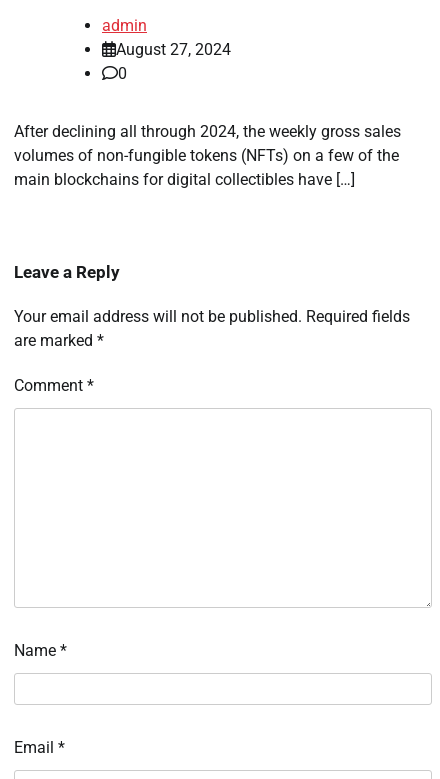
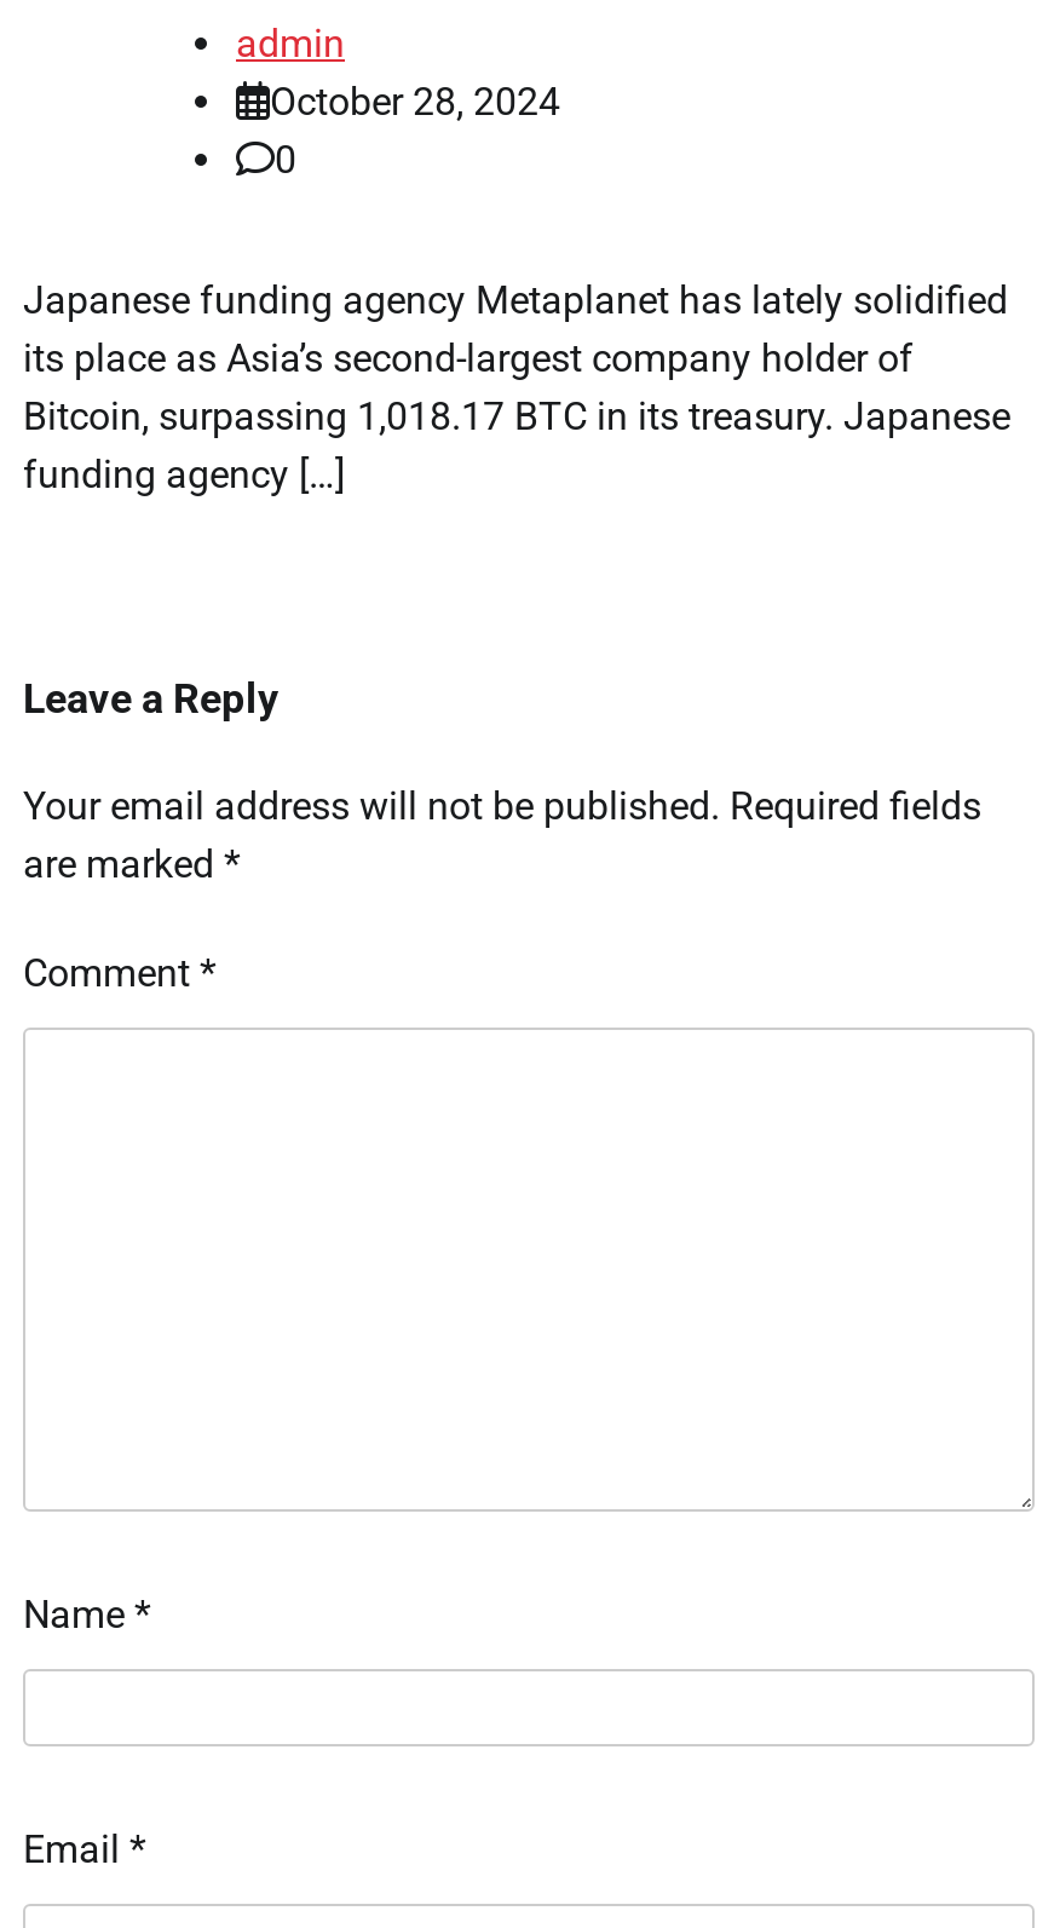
- August 27, 2024
+ October 28, 2024

- After declining all through 2024, the weekly gross sales
- volumes of non-fungible tokens (NFTs) on a few of the
- main blockchains for digital collectibles have […]
+ Japanese funding agency Metaplanet has lately solidified
+ its place as Asia’s second-largest company holder of
+ Bitcoin, surpassing 1,018.17 BTC in its treasury. Japanese
+ funding agency […]
